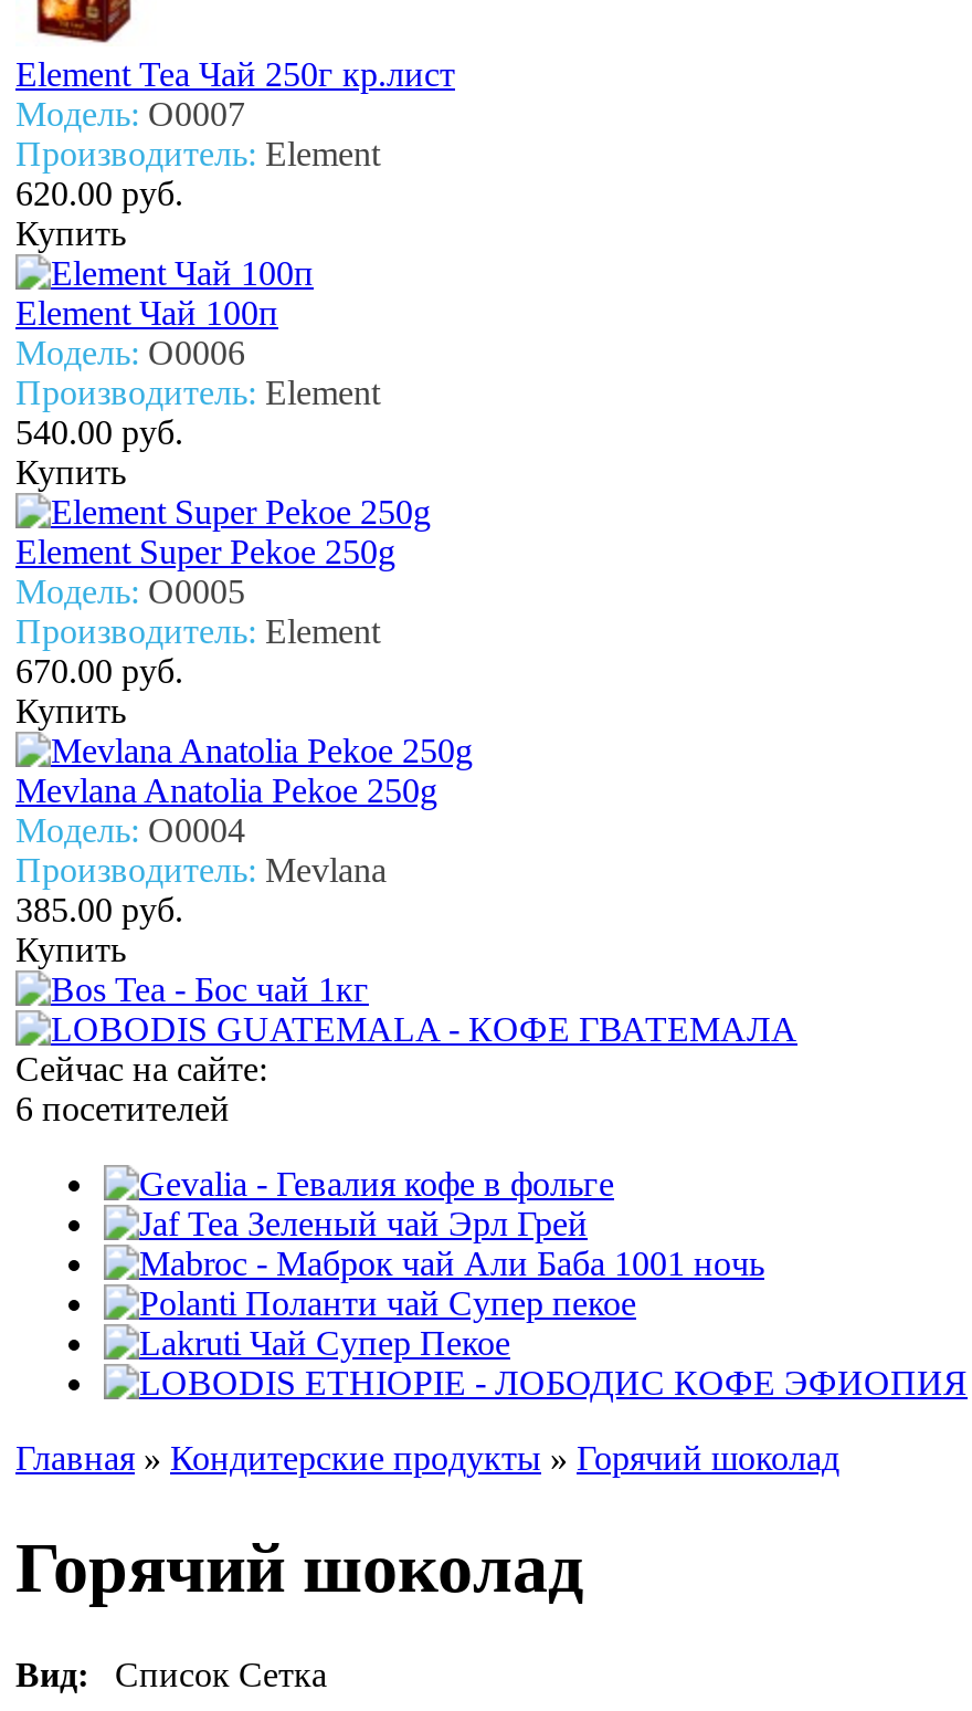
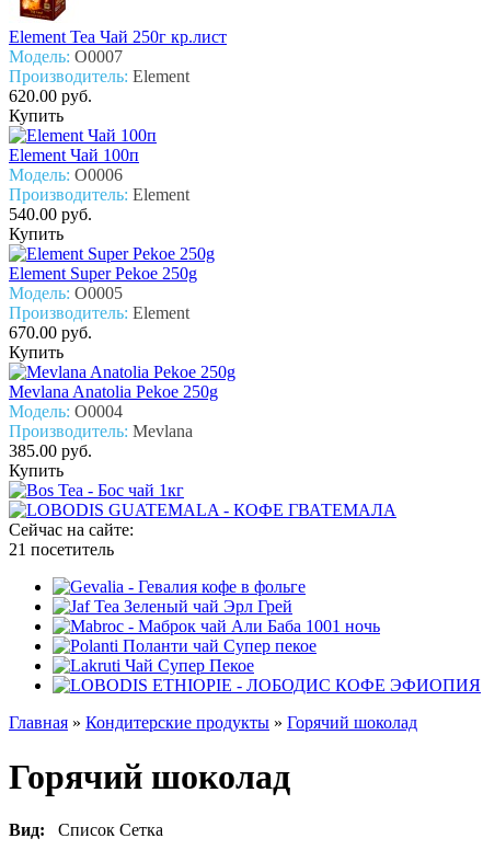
- 6 посетителей
+ 21 посетитель
